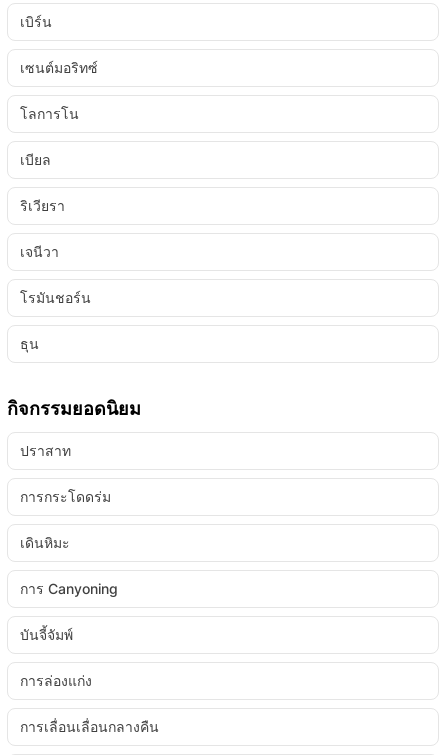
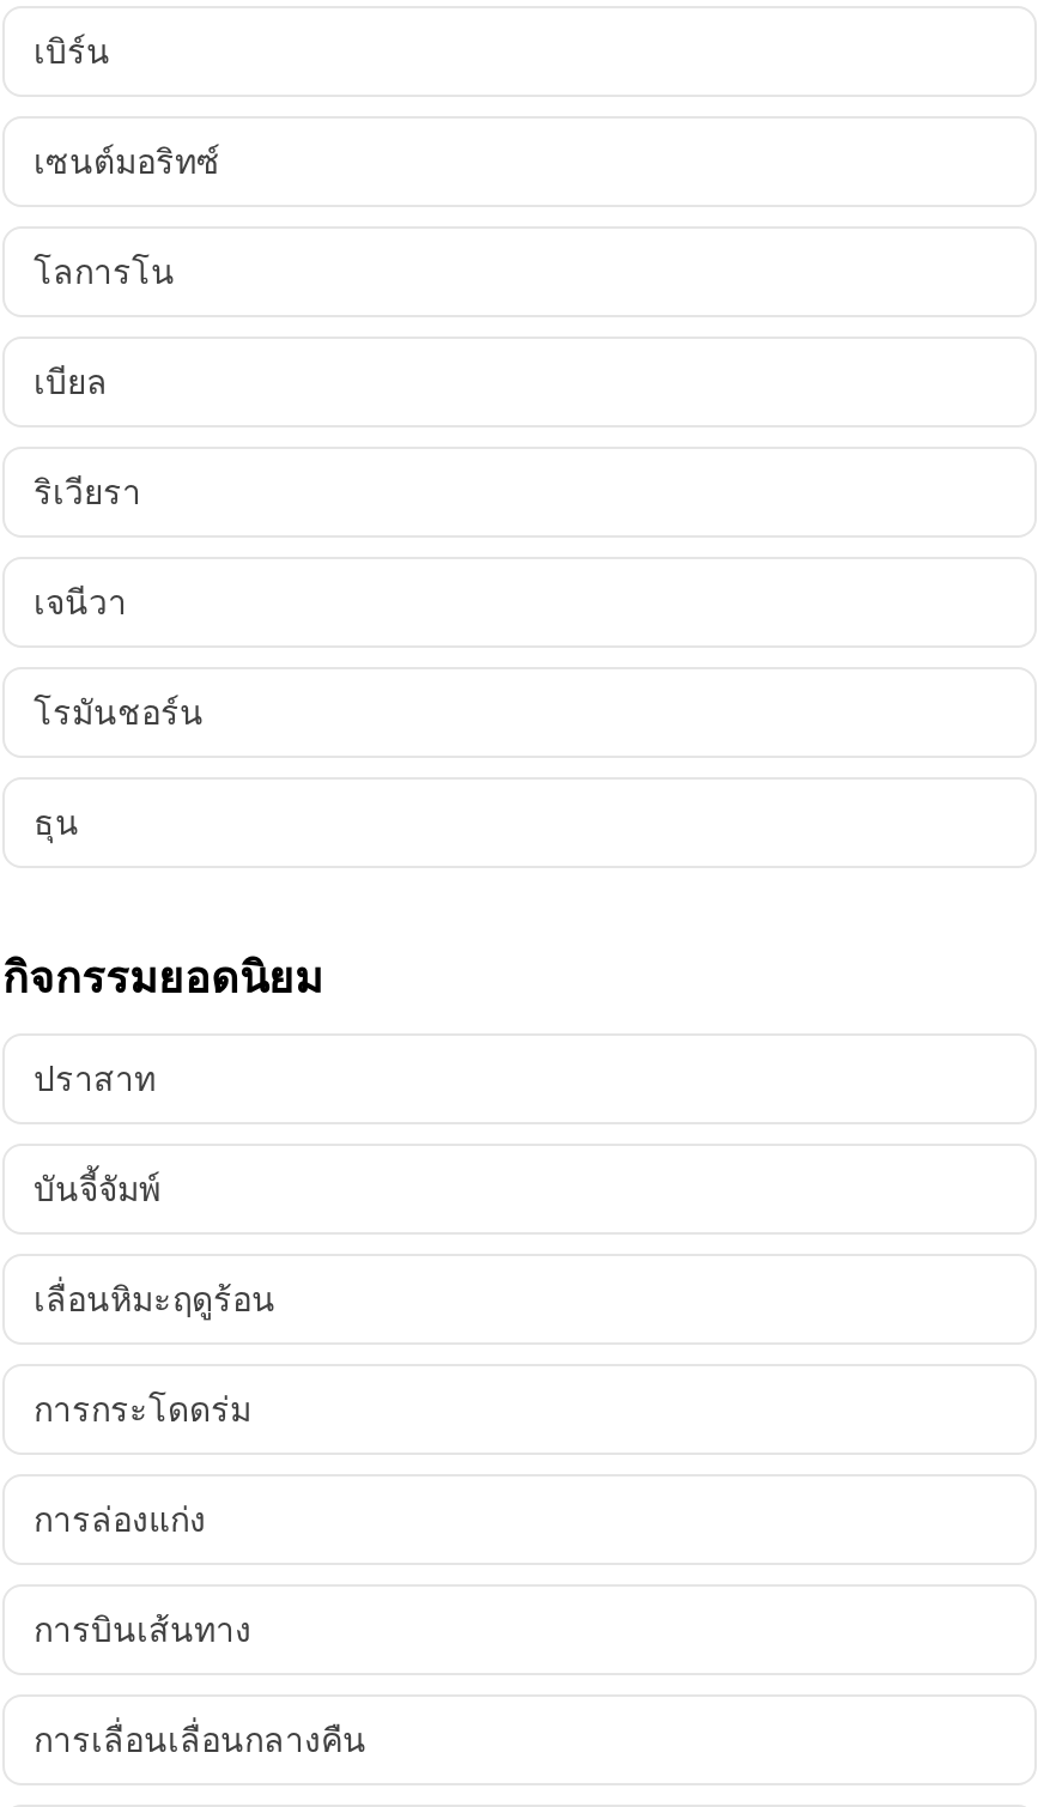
+ เลื่อนหิมะฤดูร้อน

moved down: การกระโดดร่ม

- เดินหิมะ
- การ Canyoning

moved up: บันจี้จัมพ์

moved up: การล่องแก่ง

+ การบินเส้นทาง
